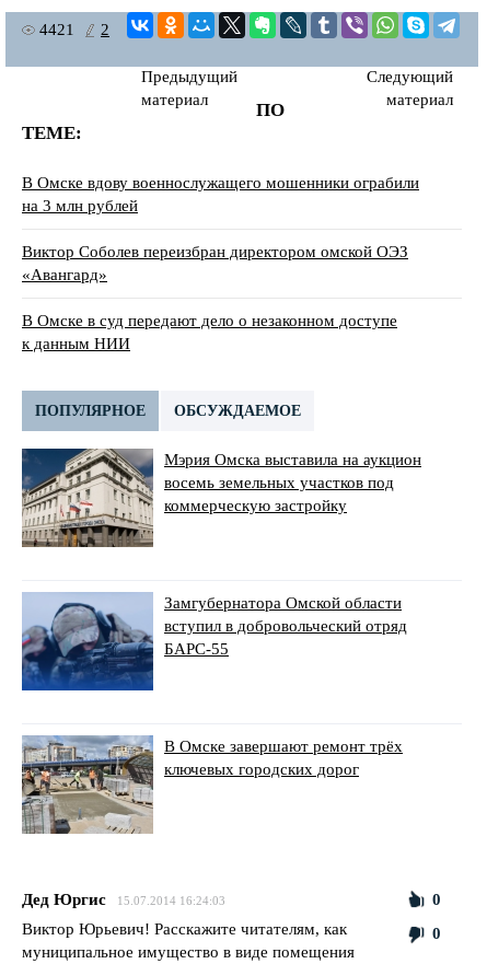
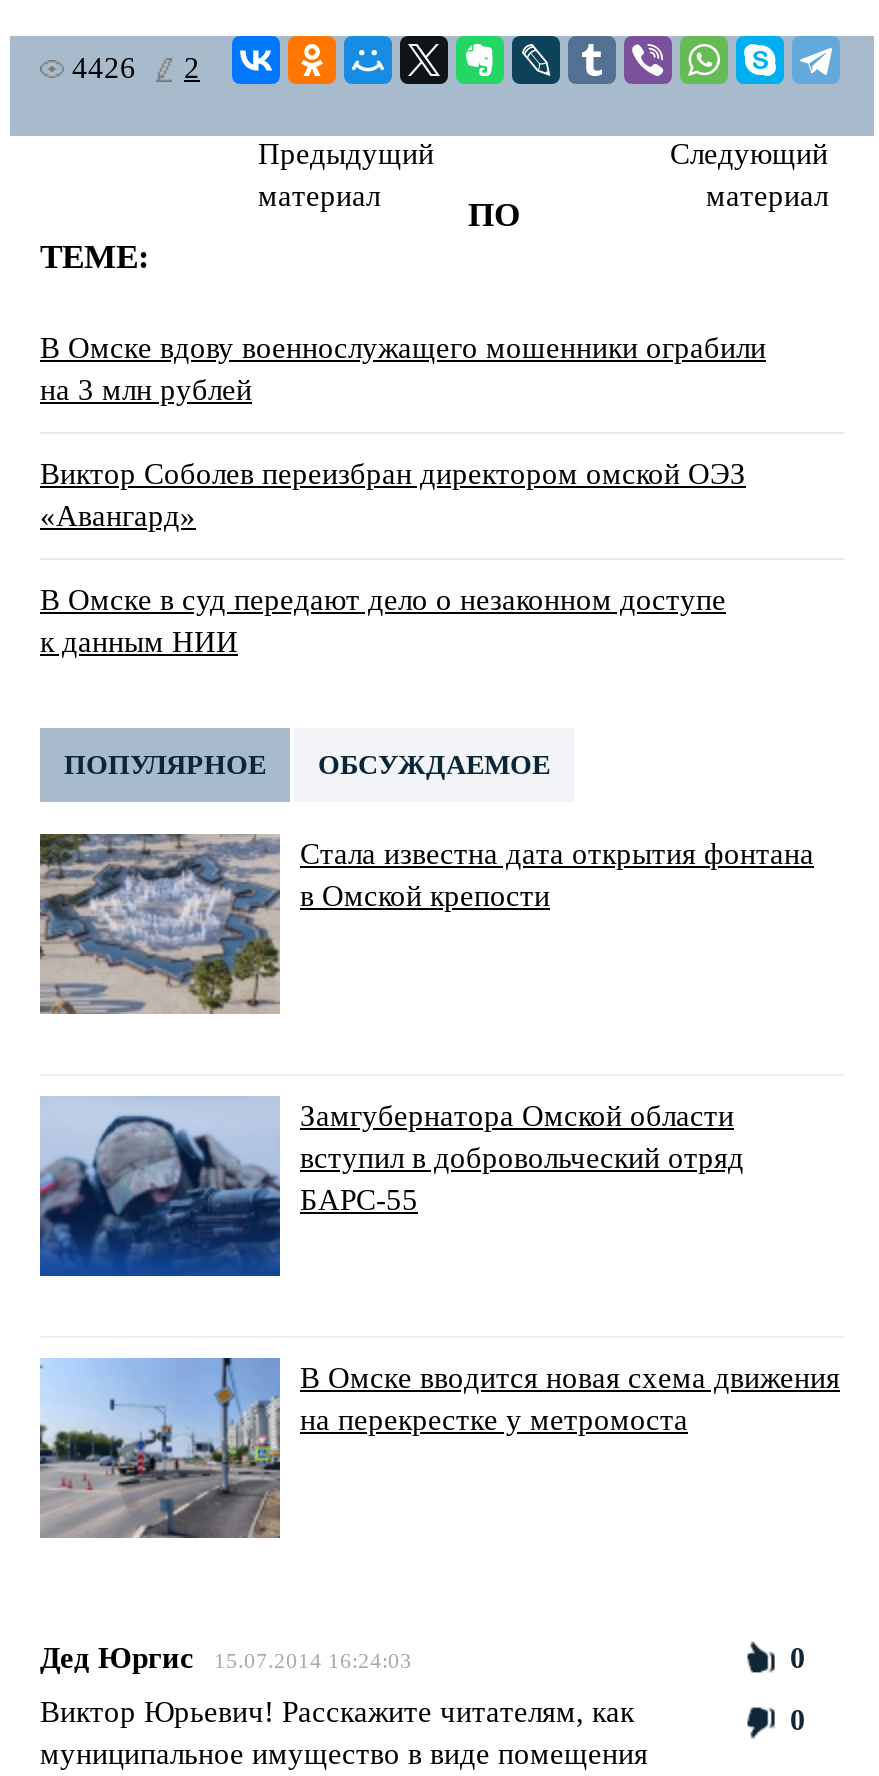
- 4421 2
+ 4426 2

- [image]
- Мэрия Омска выставила на аукцион
- восемь земельных участков под
- коммерческую застройку
+ [image]
+ Стала известна дата открытия фонтана
+ в Омской крепости

- [image]
- В Омске завершают ремонт трёх
- ключевых городских дорог
+ [image]
+ В Омске вводится новая схема движения
+ на перекрестке у метромоста
